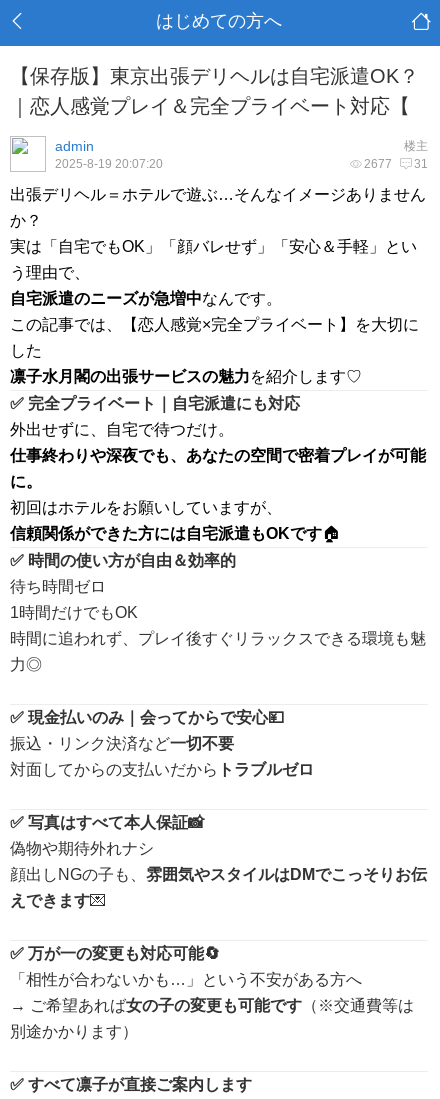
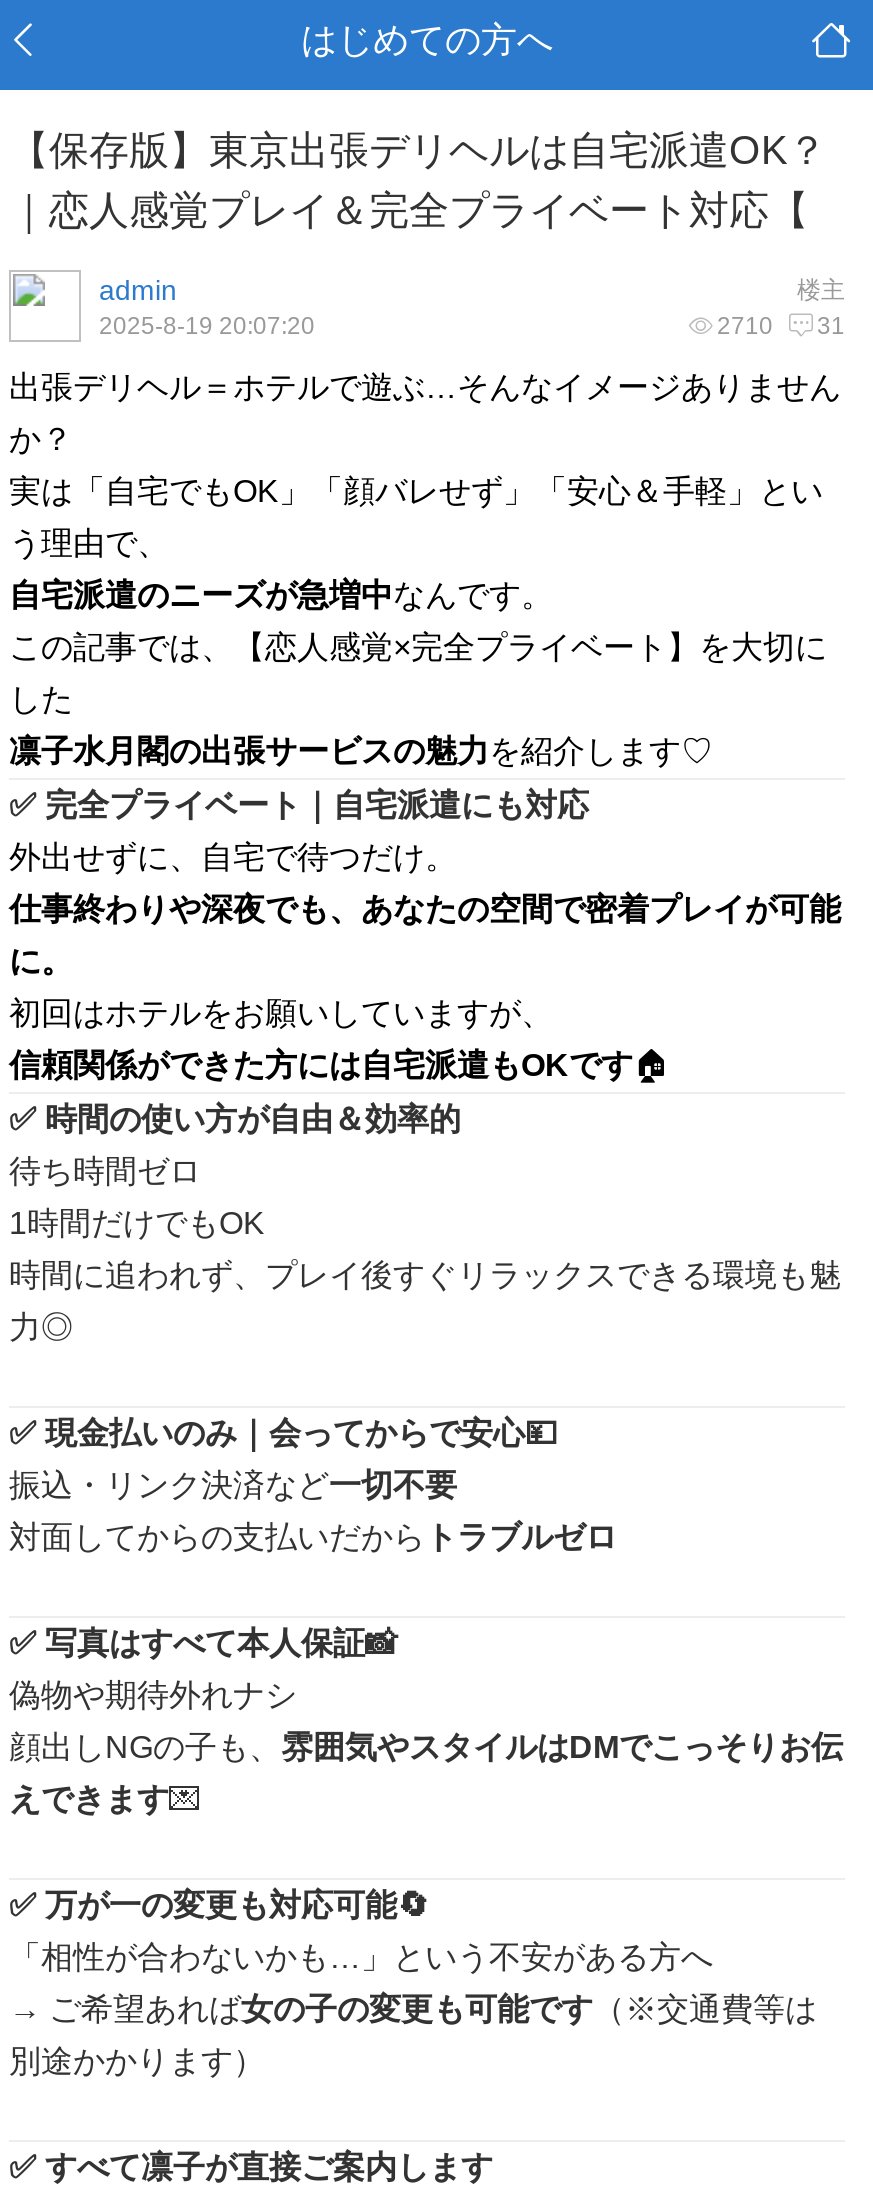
- 2677 31
+ 2710 31
